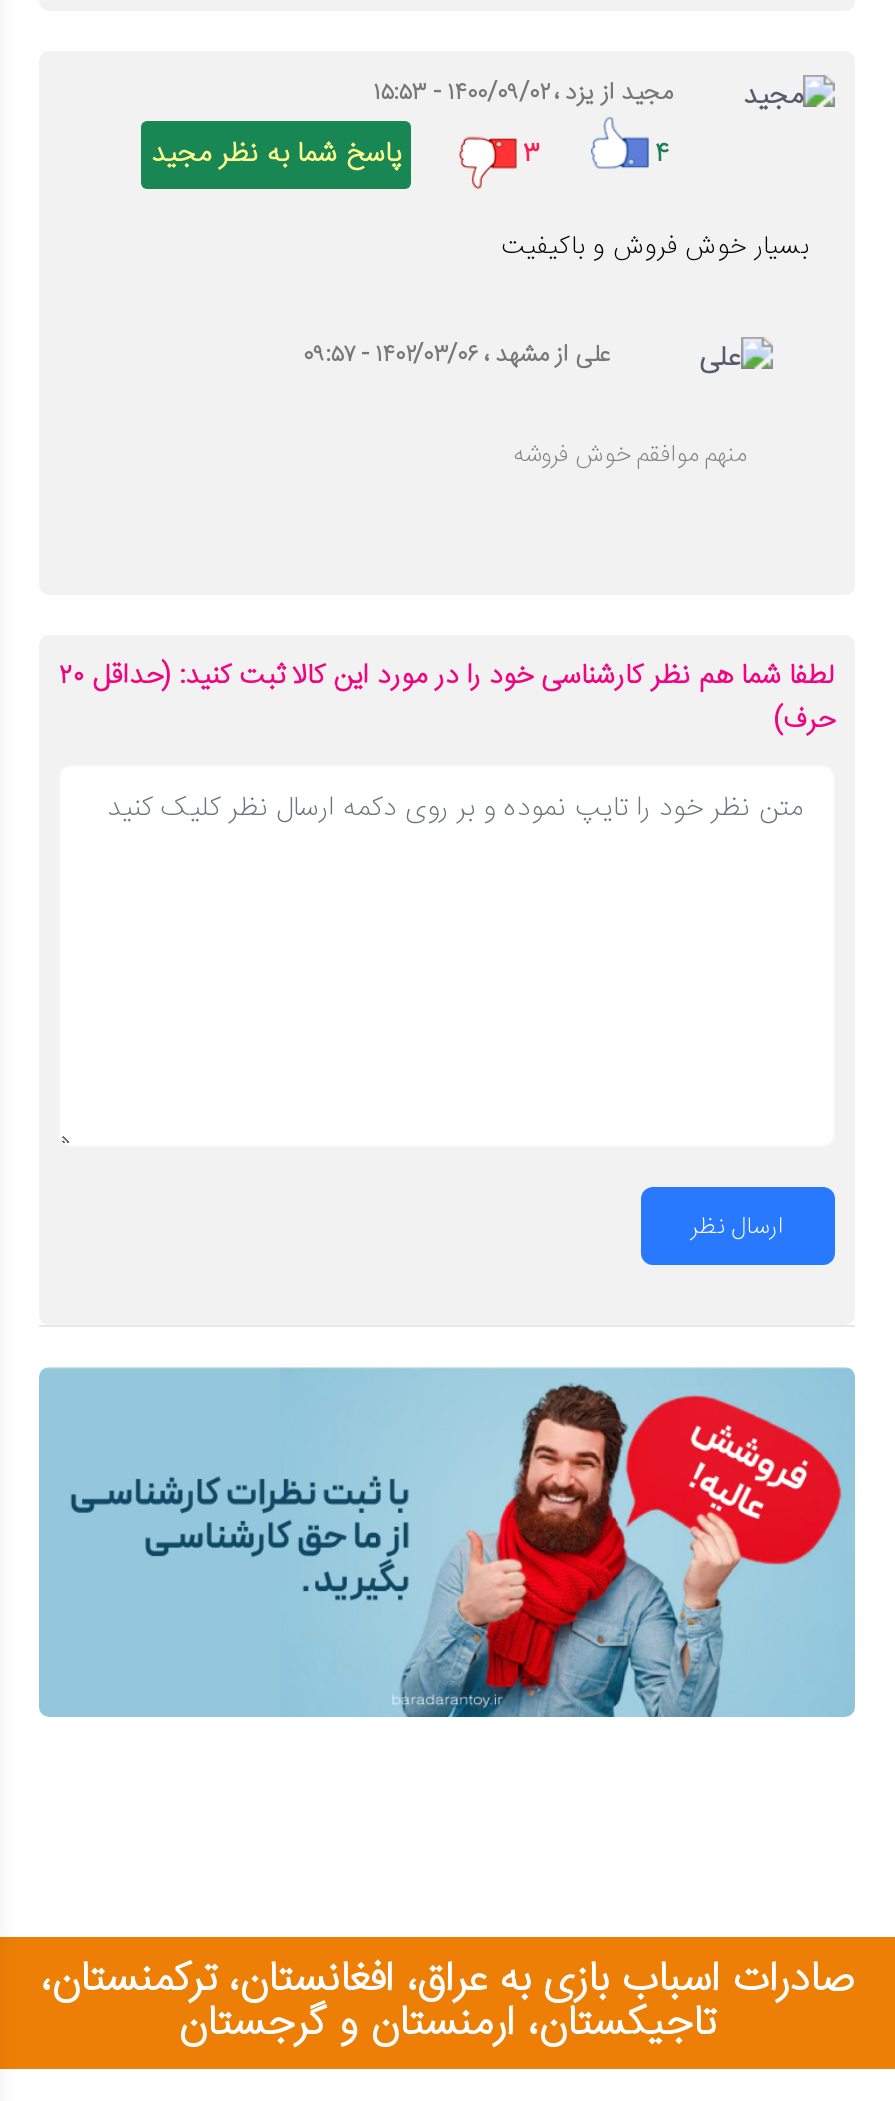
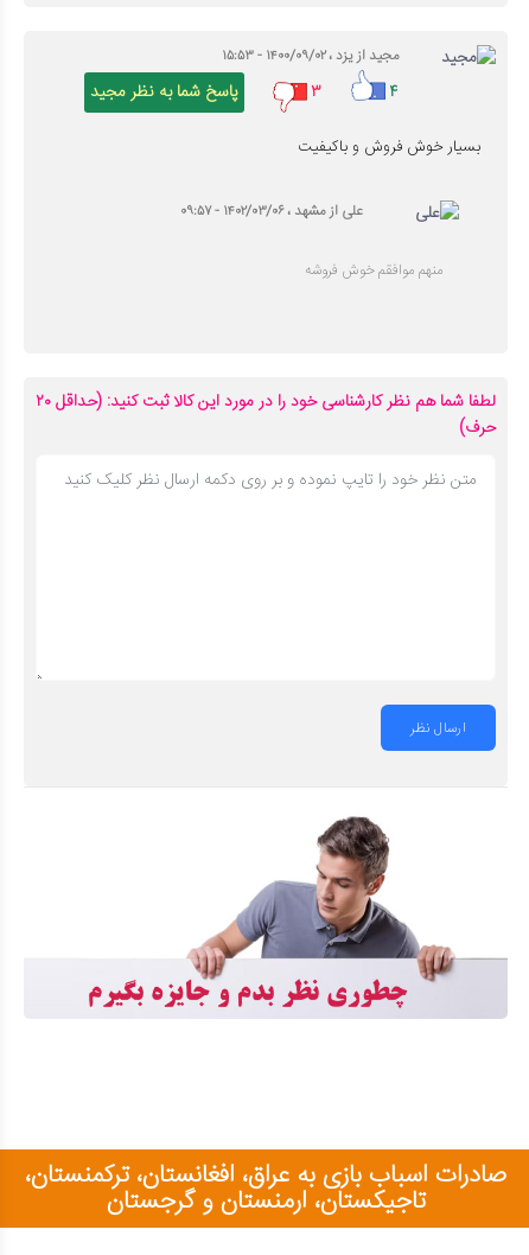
- [image]
+ [image]
